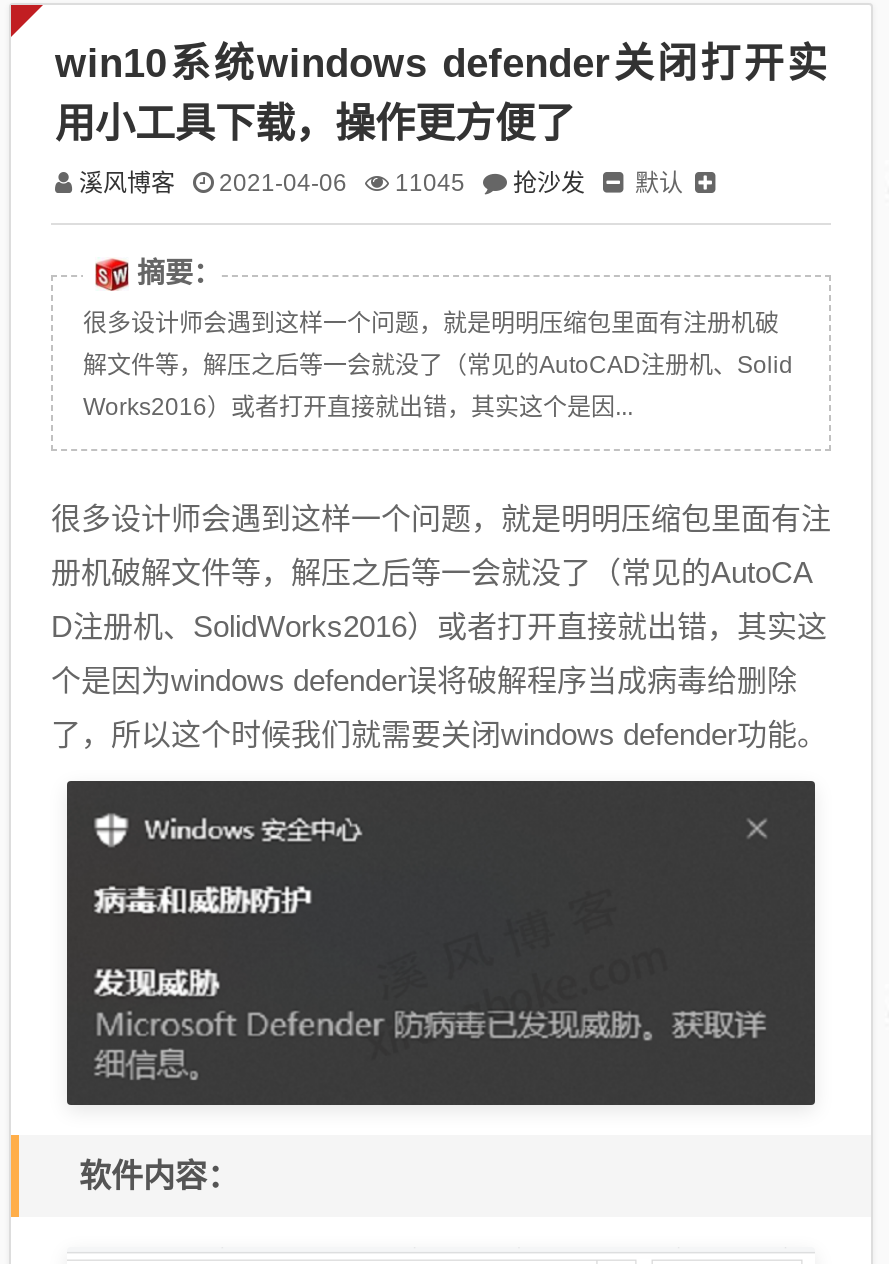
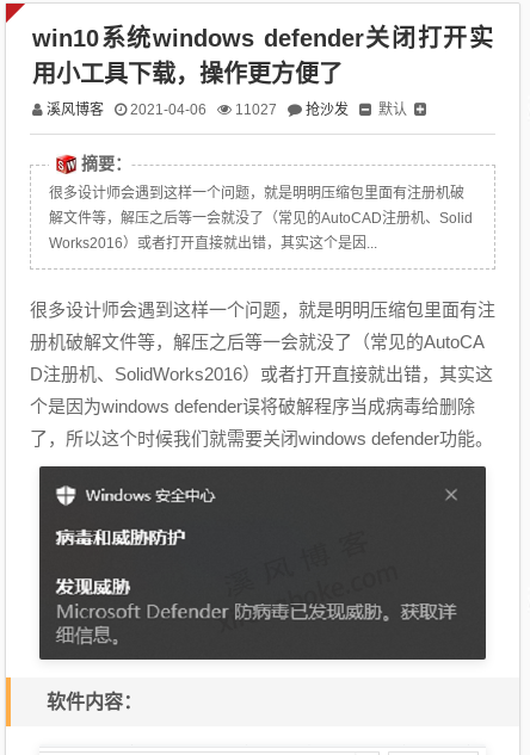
- 溪风博客 2021-04-06 11045 抢沙发 默认
+ 溪风博客 2021-04-06 11027 抢沙发 默认
